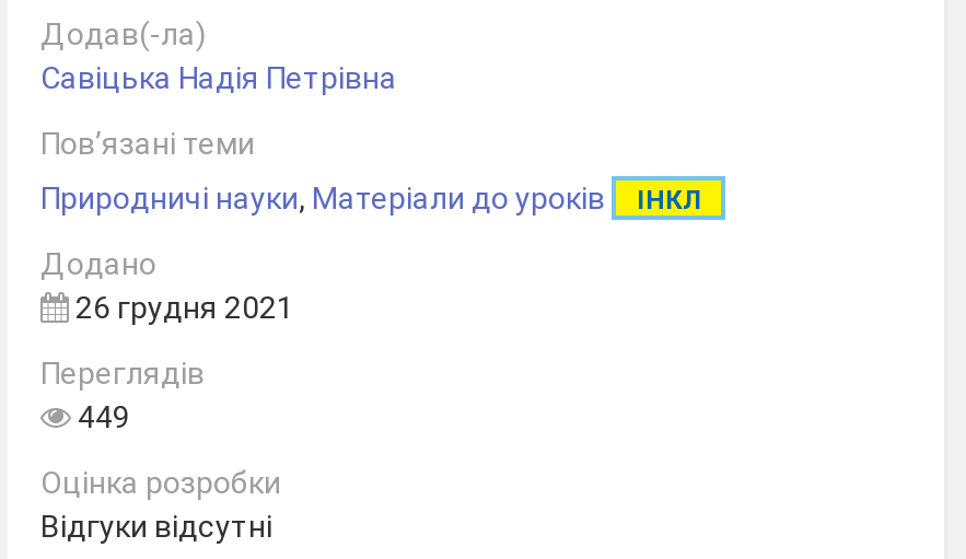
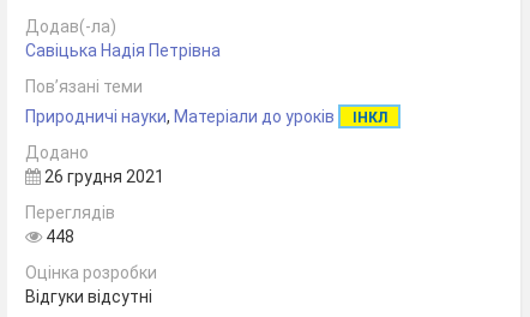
- 449
+ 448
